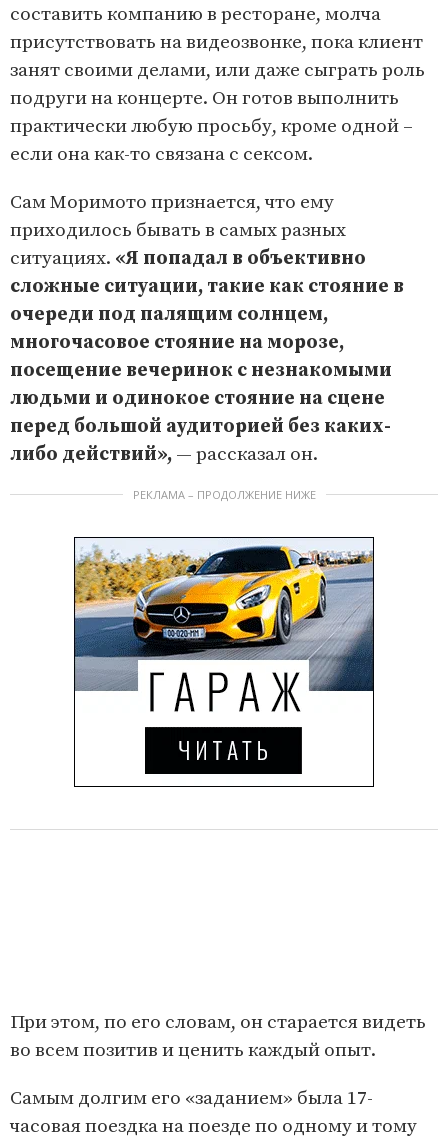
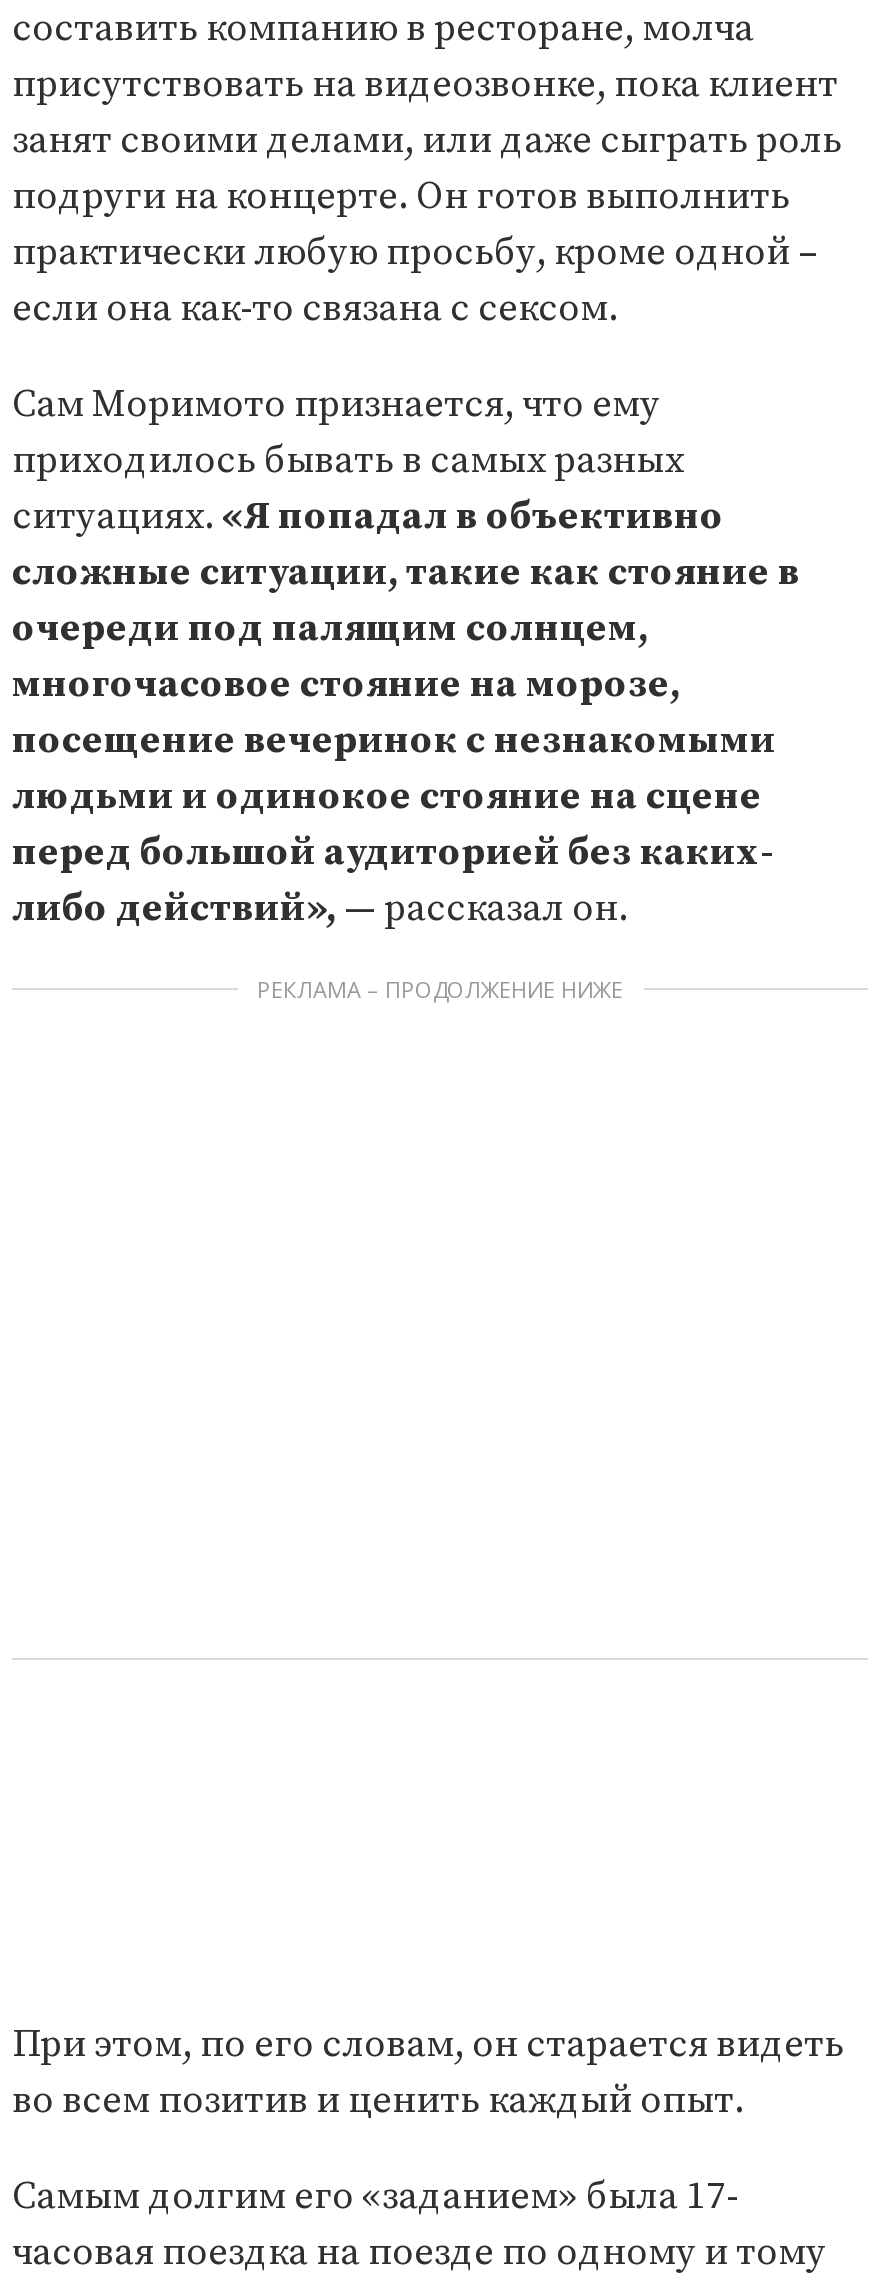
- [image]
